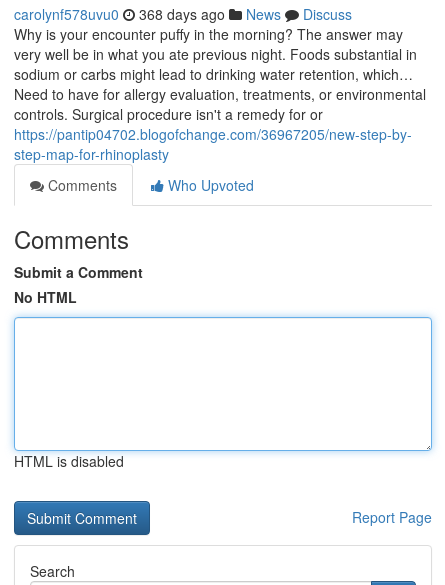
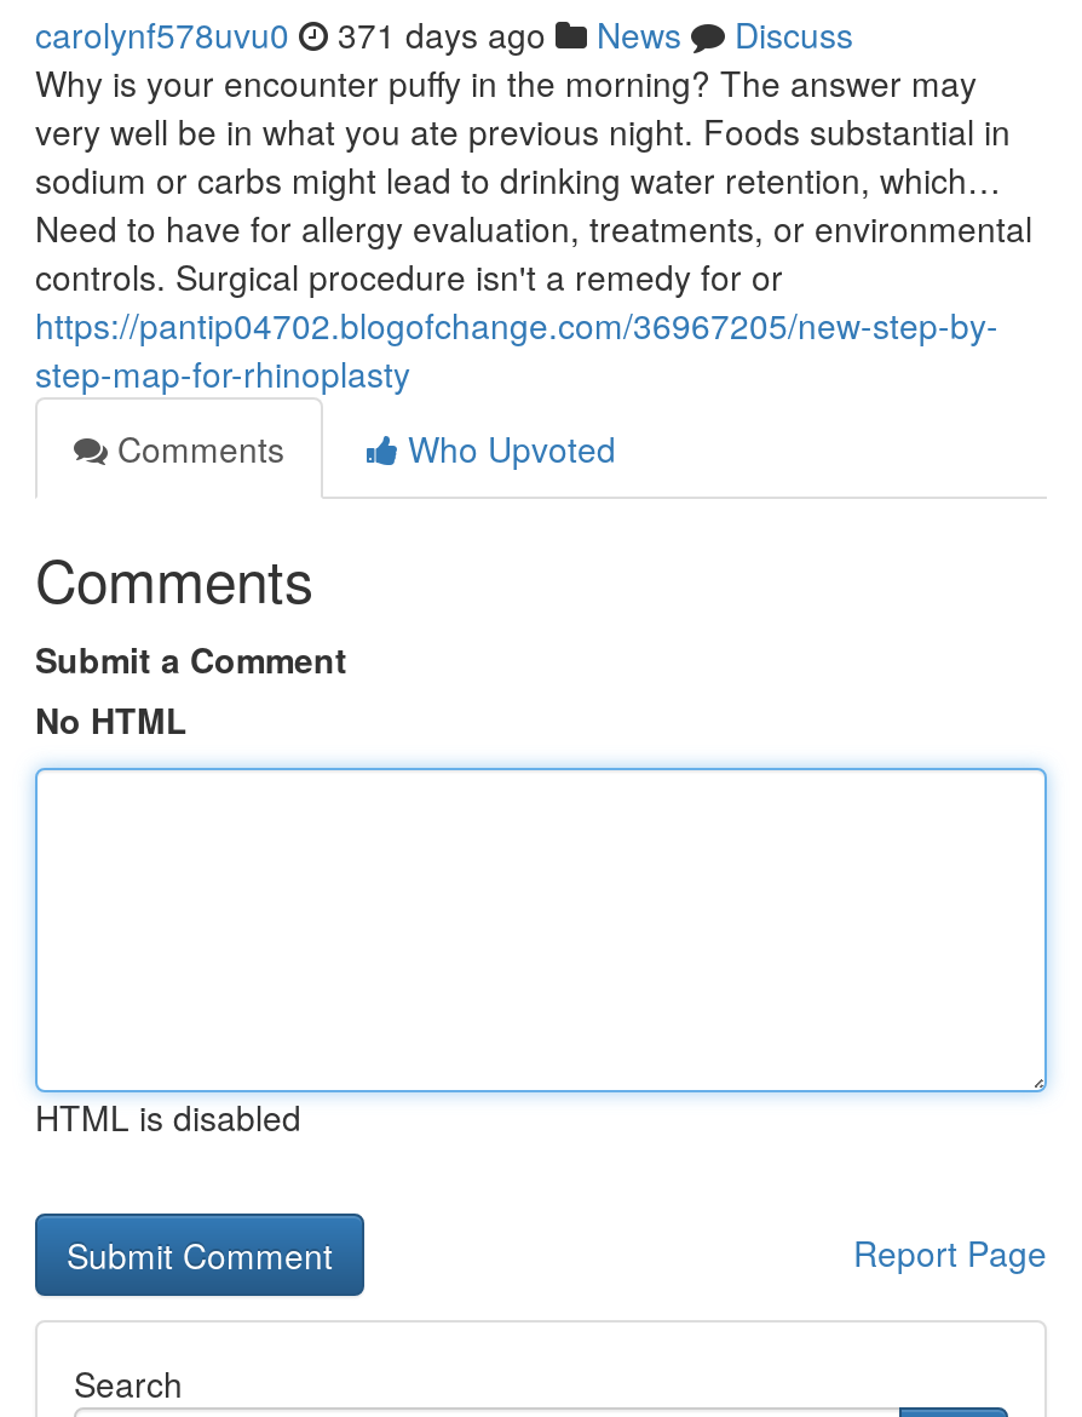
- carolynf578uvu0 368 days ago News Discuss
+ carolynf578uvu0 371 days ago News Discuss
